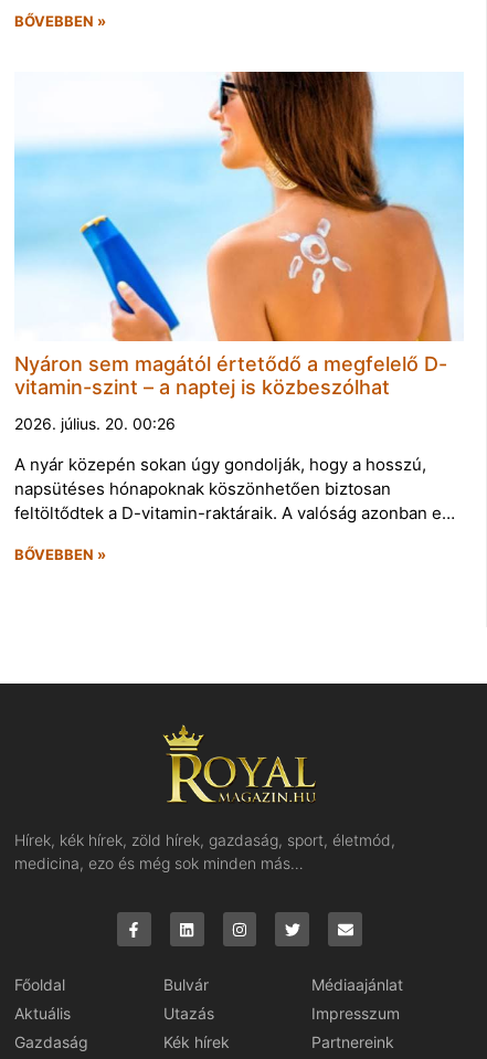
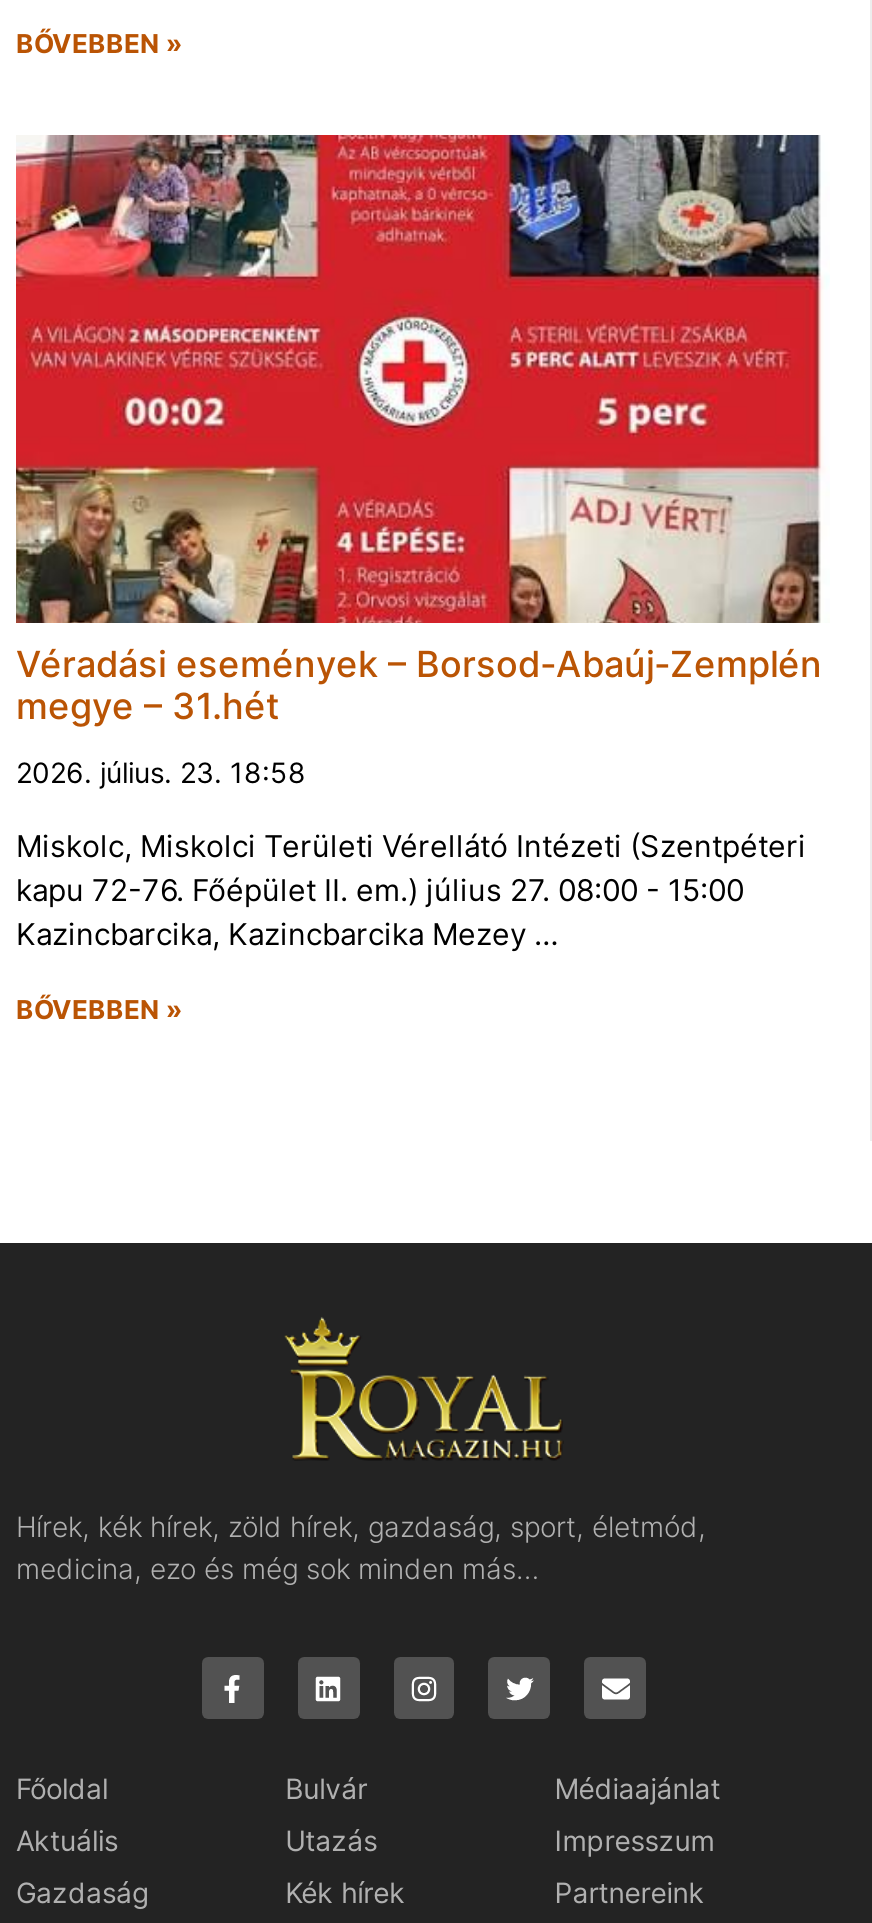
- [image]
- Nyáron sem magától értetődő a megfelelő D-
- vitamin-szint – a naptej is közbeszólhat
+ [image]
+ Véradási események – Borsod-Abaúj-Zemplén
+ megye – 31.hét

- 2026. július. 20. 00:26
+ 2026. július. 23. 18:58

- A nyár közepén sokan úgy gondolják, hogy a hosszú,
- napsütéses hónapoknak köszönhetően biztosan
- feltöltődtek a D-vitamin-raktáraik. A valóság azonban e…
+ Miskolc, Miskolci Területi Vérellátó Intézeti (Szentpéteri
+ kapu 72-76. Főépület II. em.) július 27. 08:00 - 15:00
+ Kazincbarcika, Kazincbarcika Mezey …
